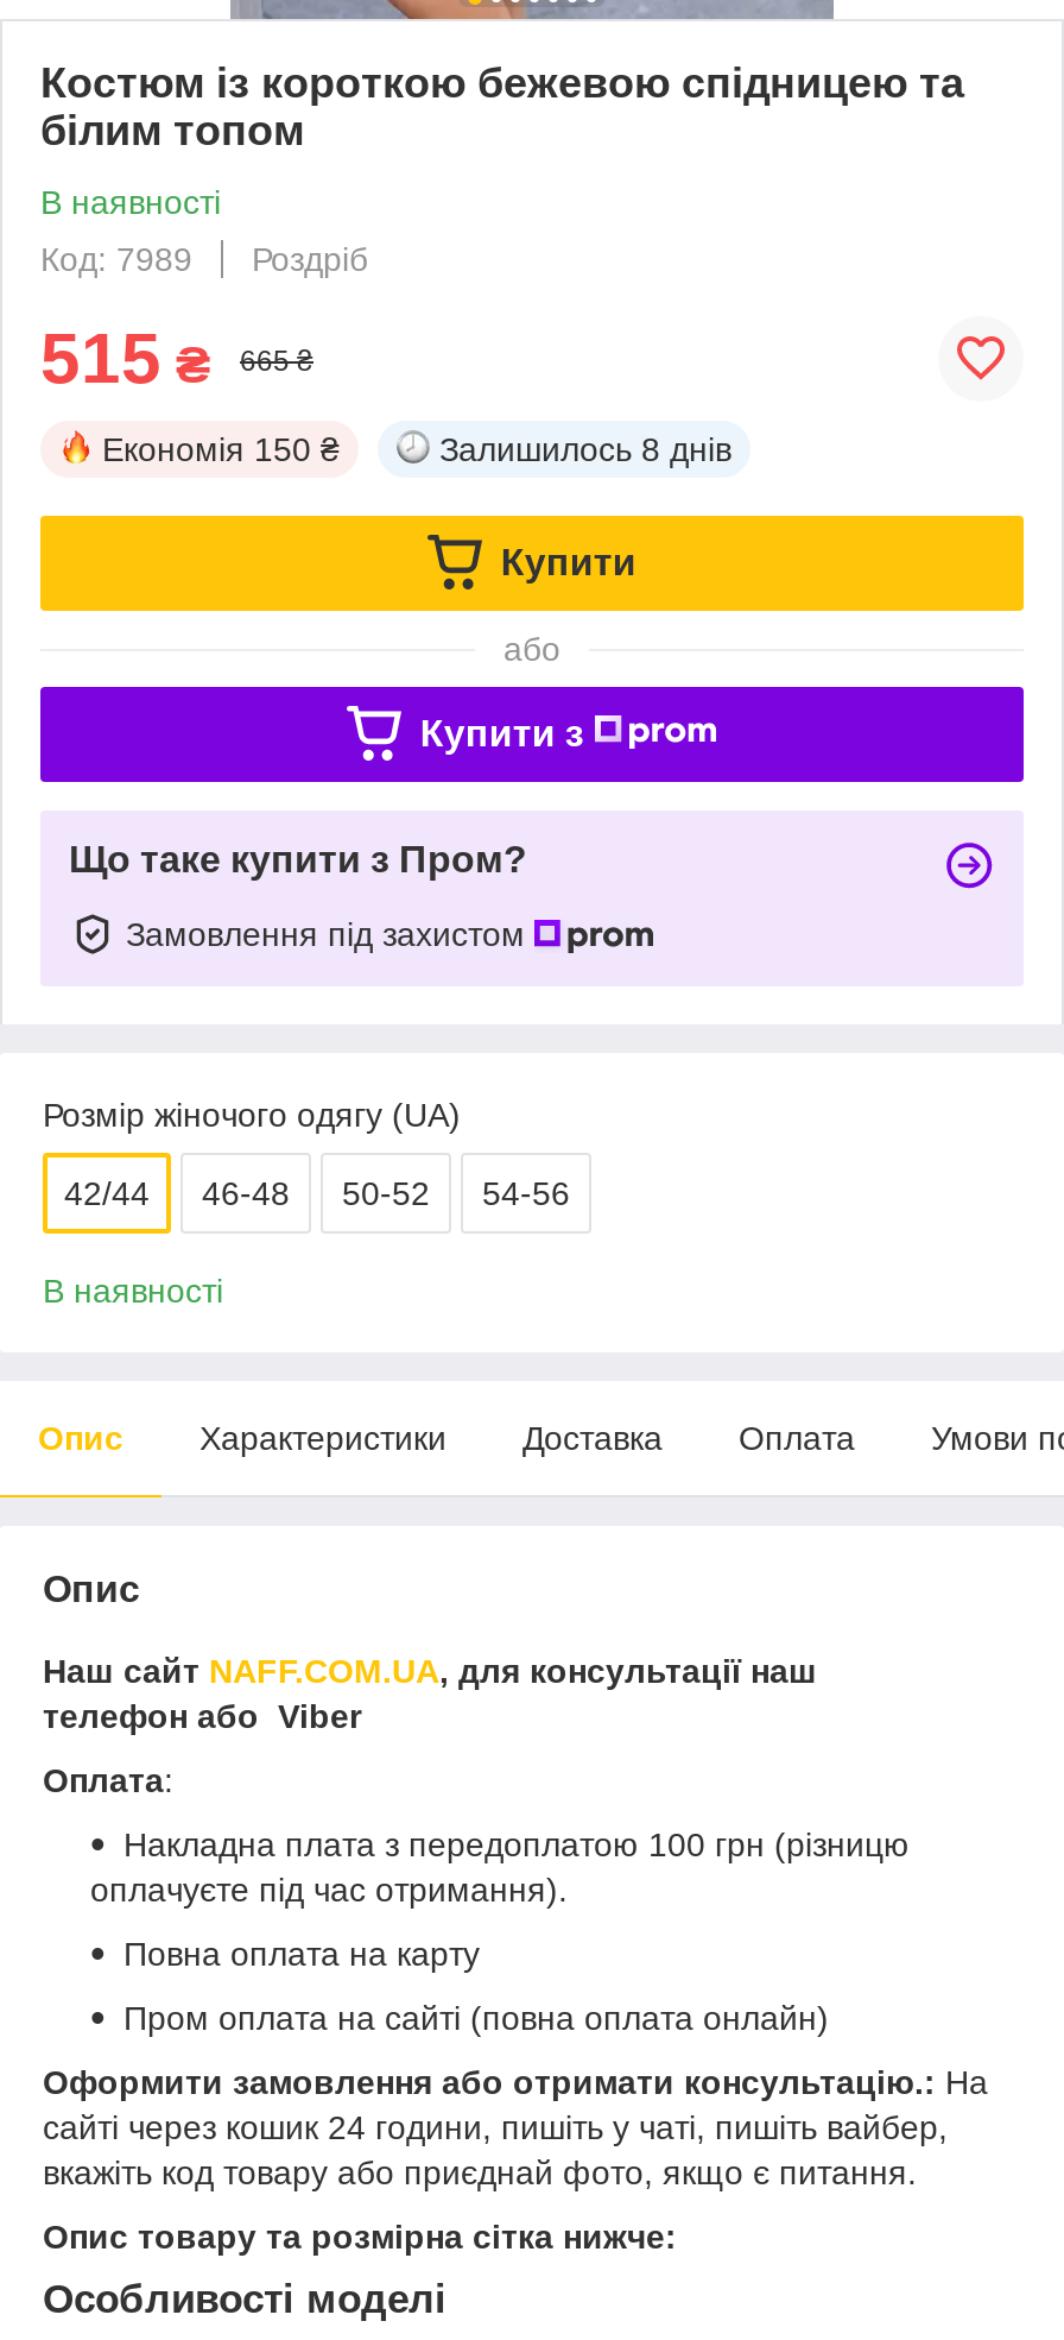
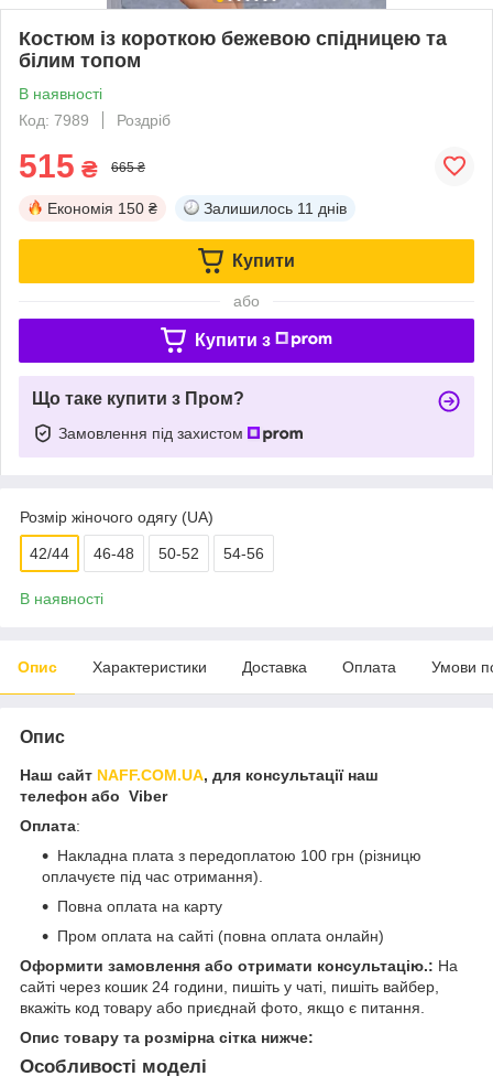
- Залишилось 8 днів
+ Залишилось 11 днів
